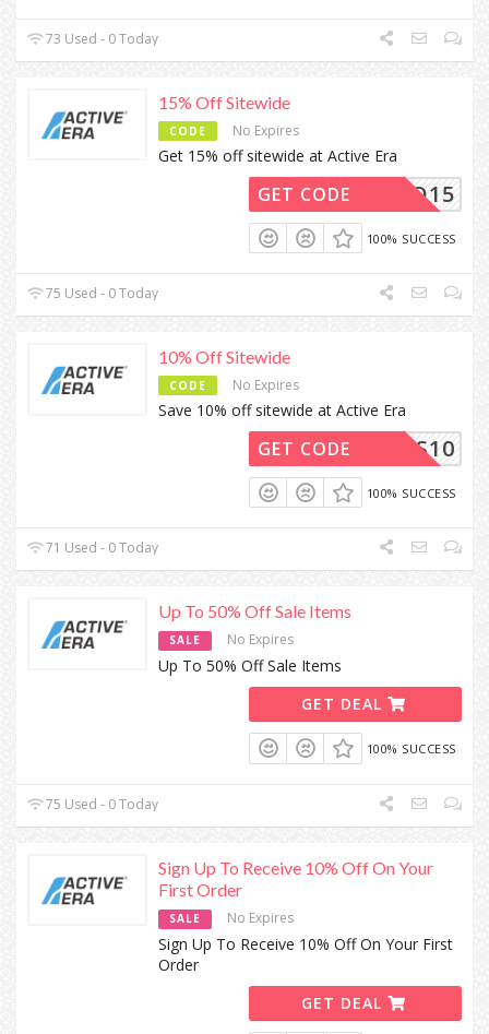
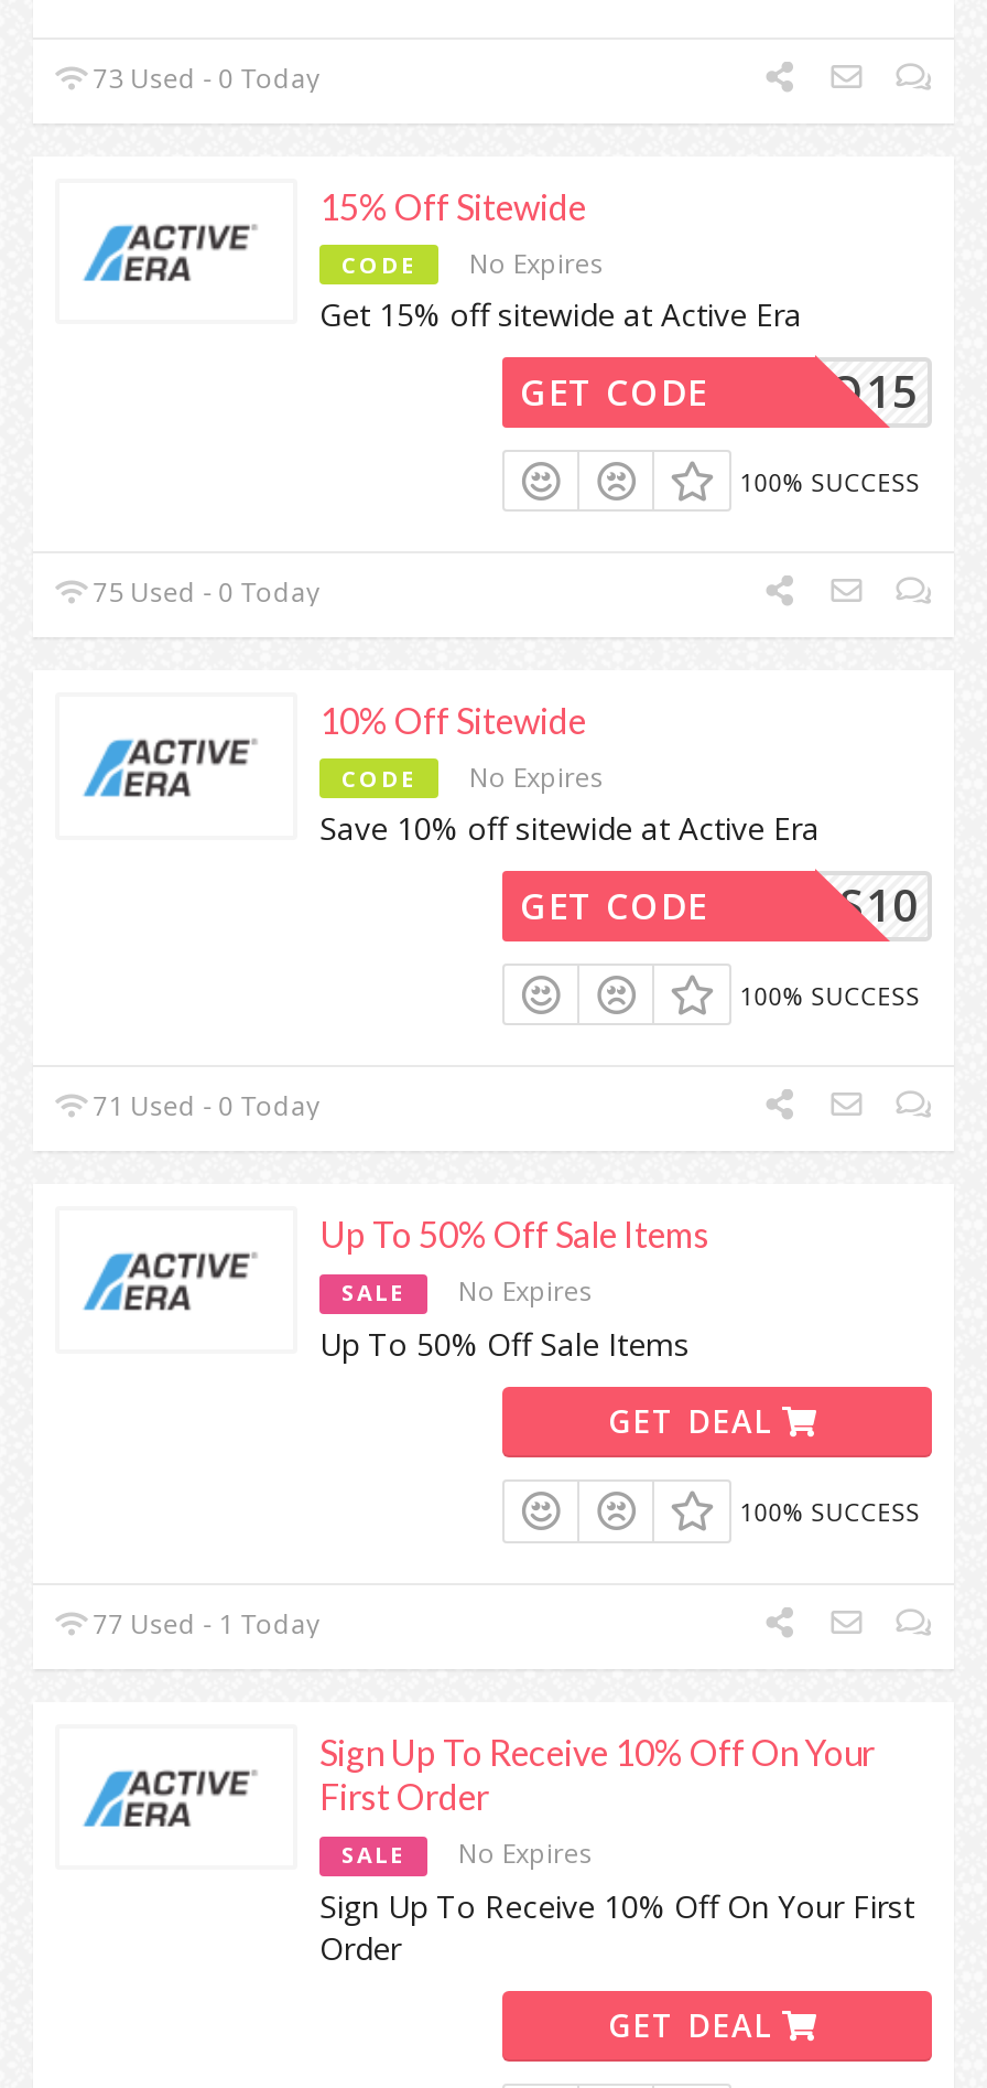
- 75 Used - 0 Today
+ 77 Used - 1 Today
